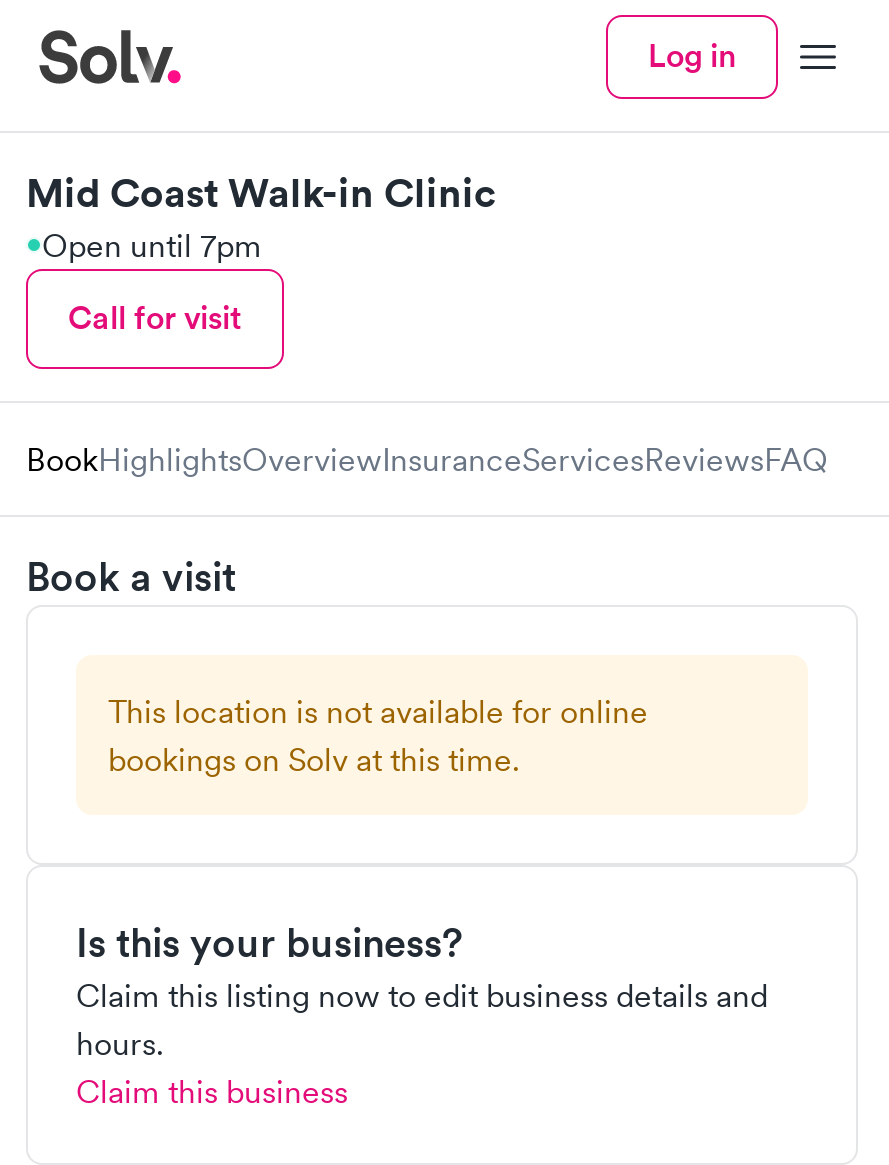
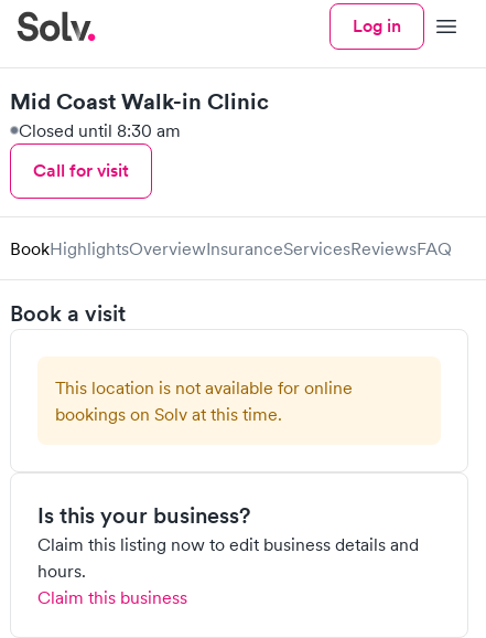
- Open until 7pm
+ Closed until 8:30 am
